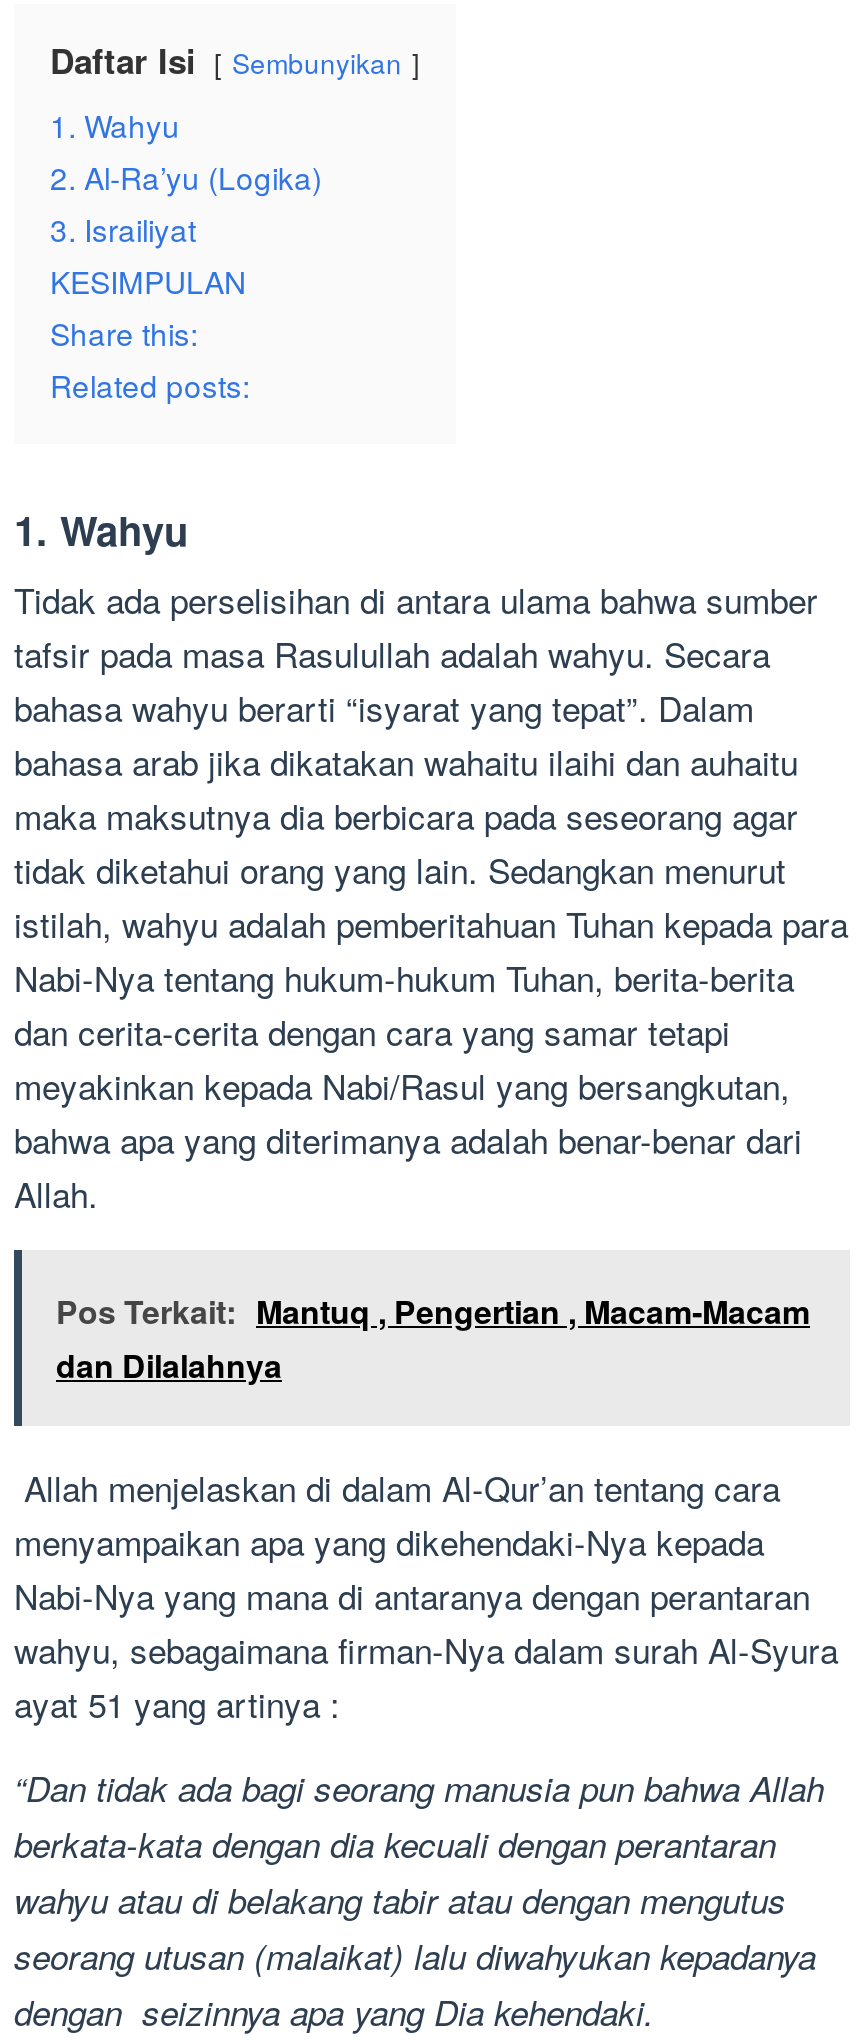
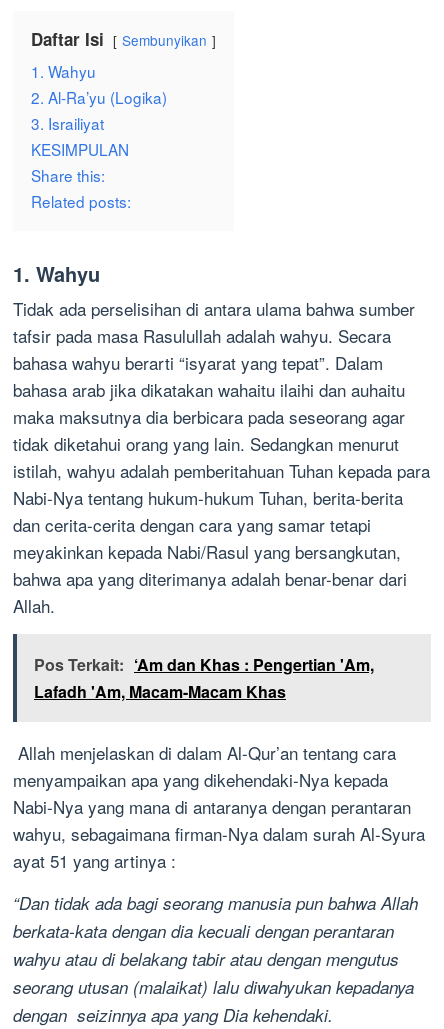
- Pos Terkait: Mantuq , Pengertian , Macam-Macam
- dan Dilalahnya
+ Pos Terkait: ‘Am dan Khas : Pengertian 'Am,
+ Lafadh 'Am, Macam-Macam Khas
